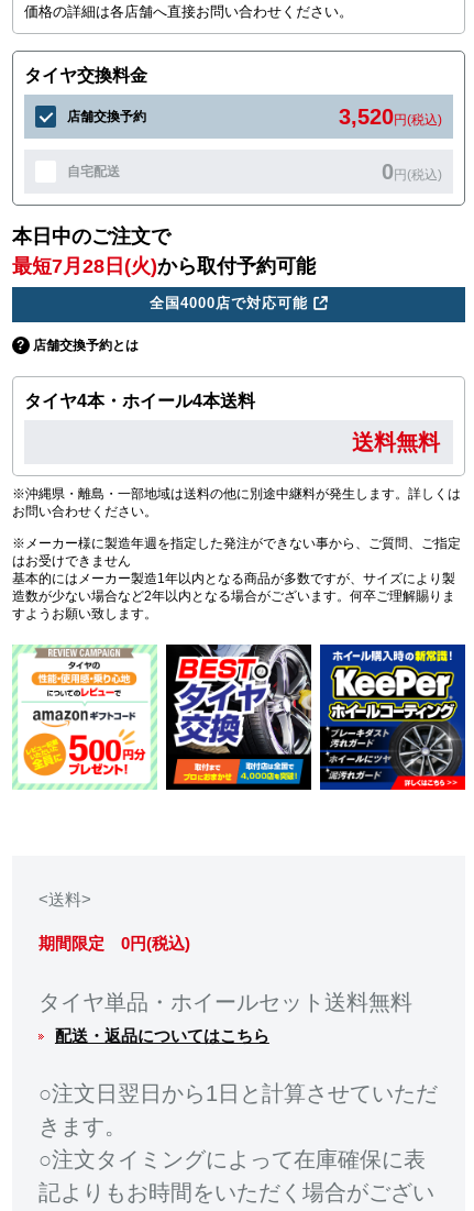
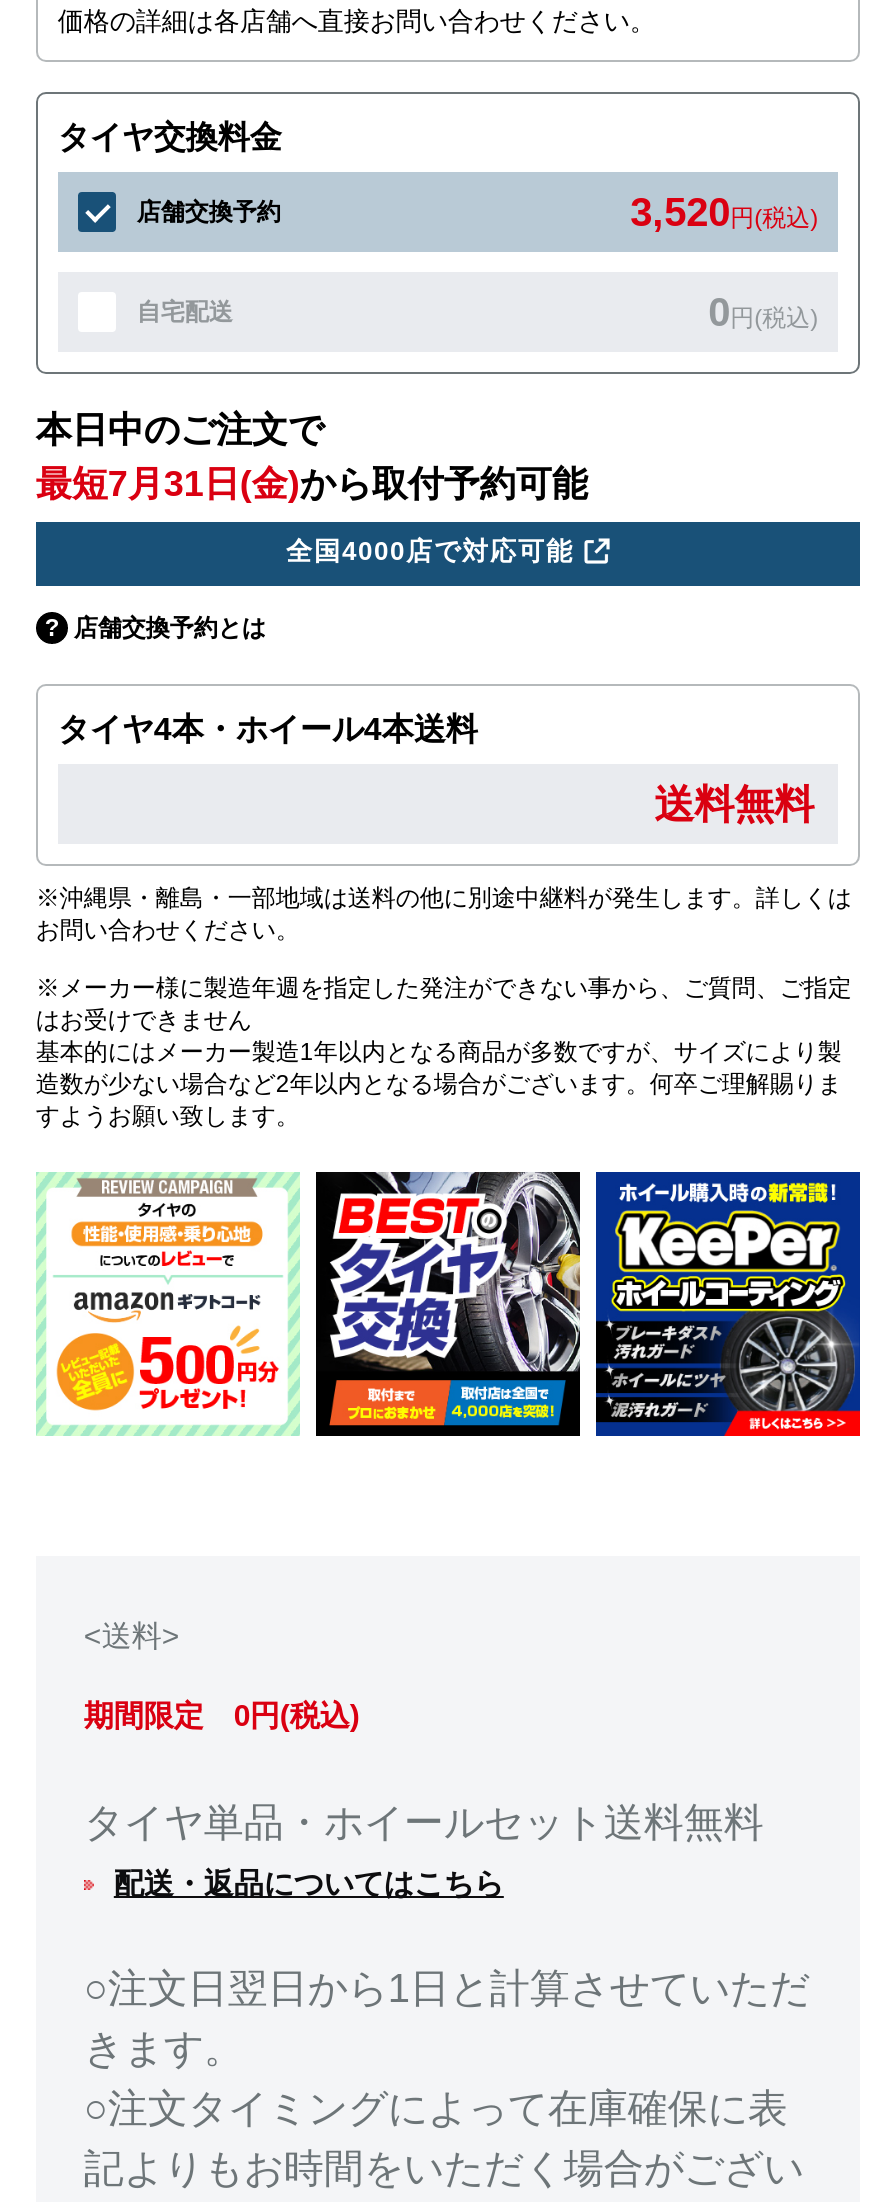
- 最短7月28日(火)から取付予約可能
+ 最短7月31日(金)から取付予約可能
